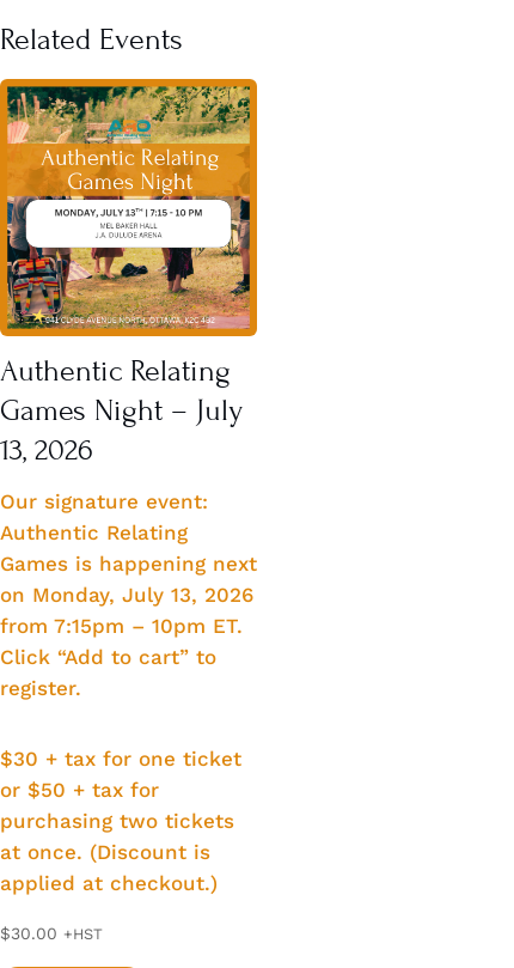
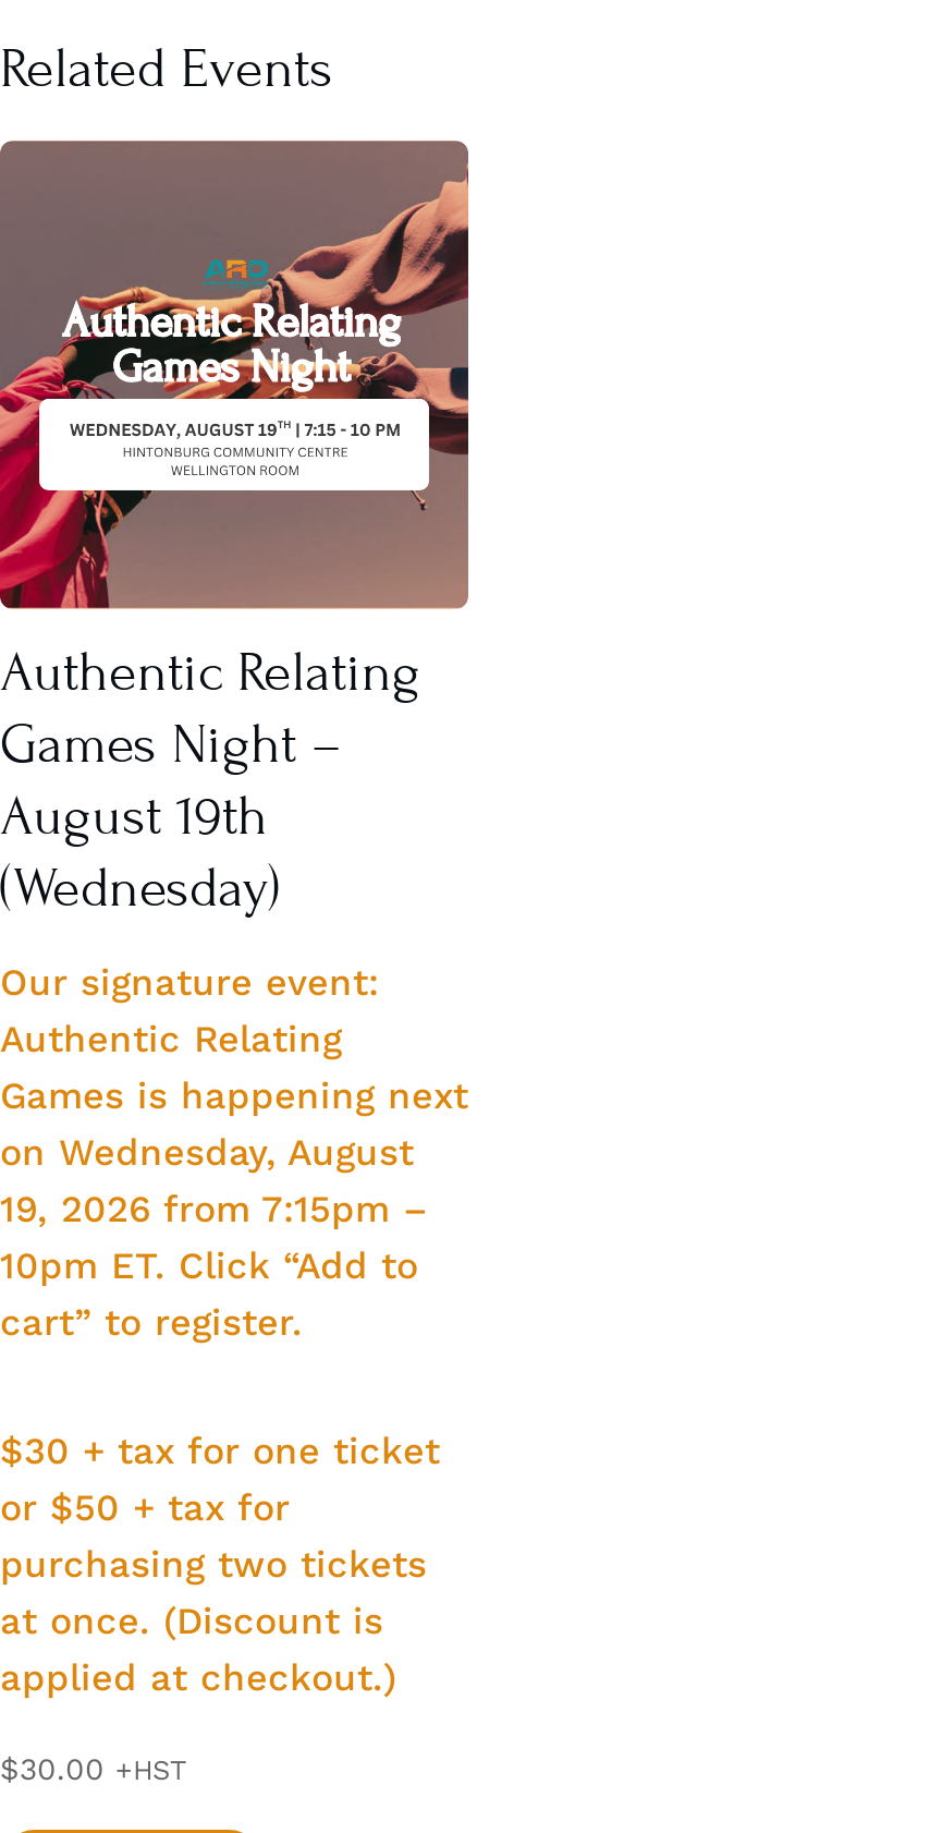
- [image]
+ [image]

- Games Night – July
- 13, 2026
+ Games Night –
+ August 19th
+ (Wednesday)

- on Monday, July 13, 2026
- from 7:15pm – 10pm ET.
- Click “Add to cart” to
- register.
+ on Wednesday, August
+ 19, 2026 from 7:15pm –
+ 10pm ET. Click “Add to
+ cart” to register.
